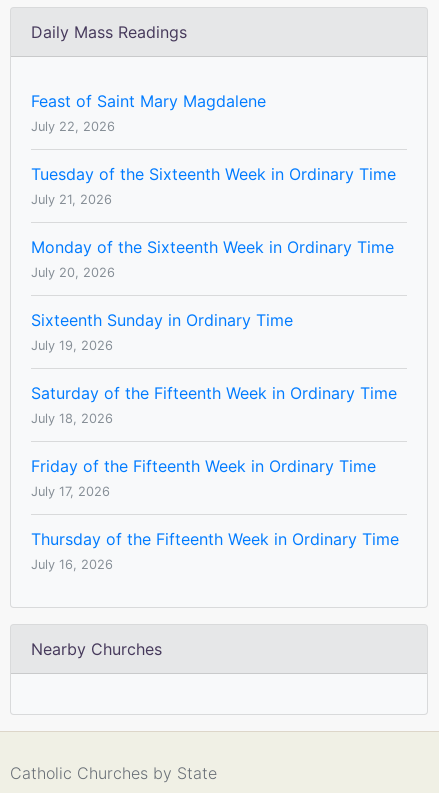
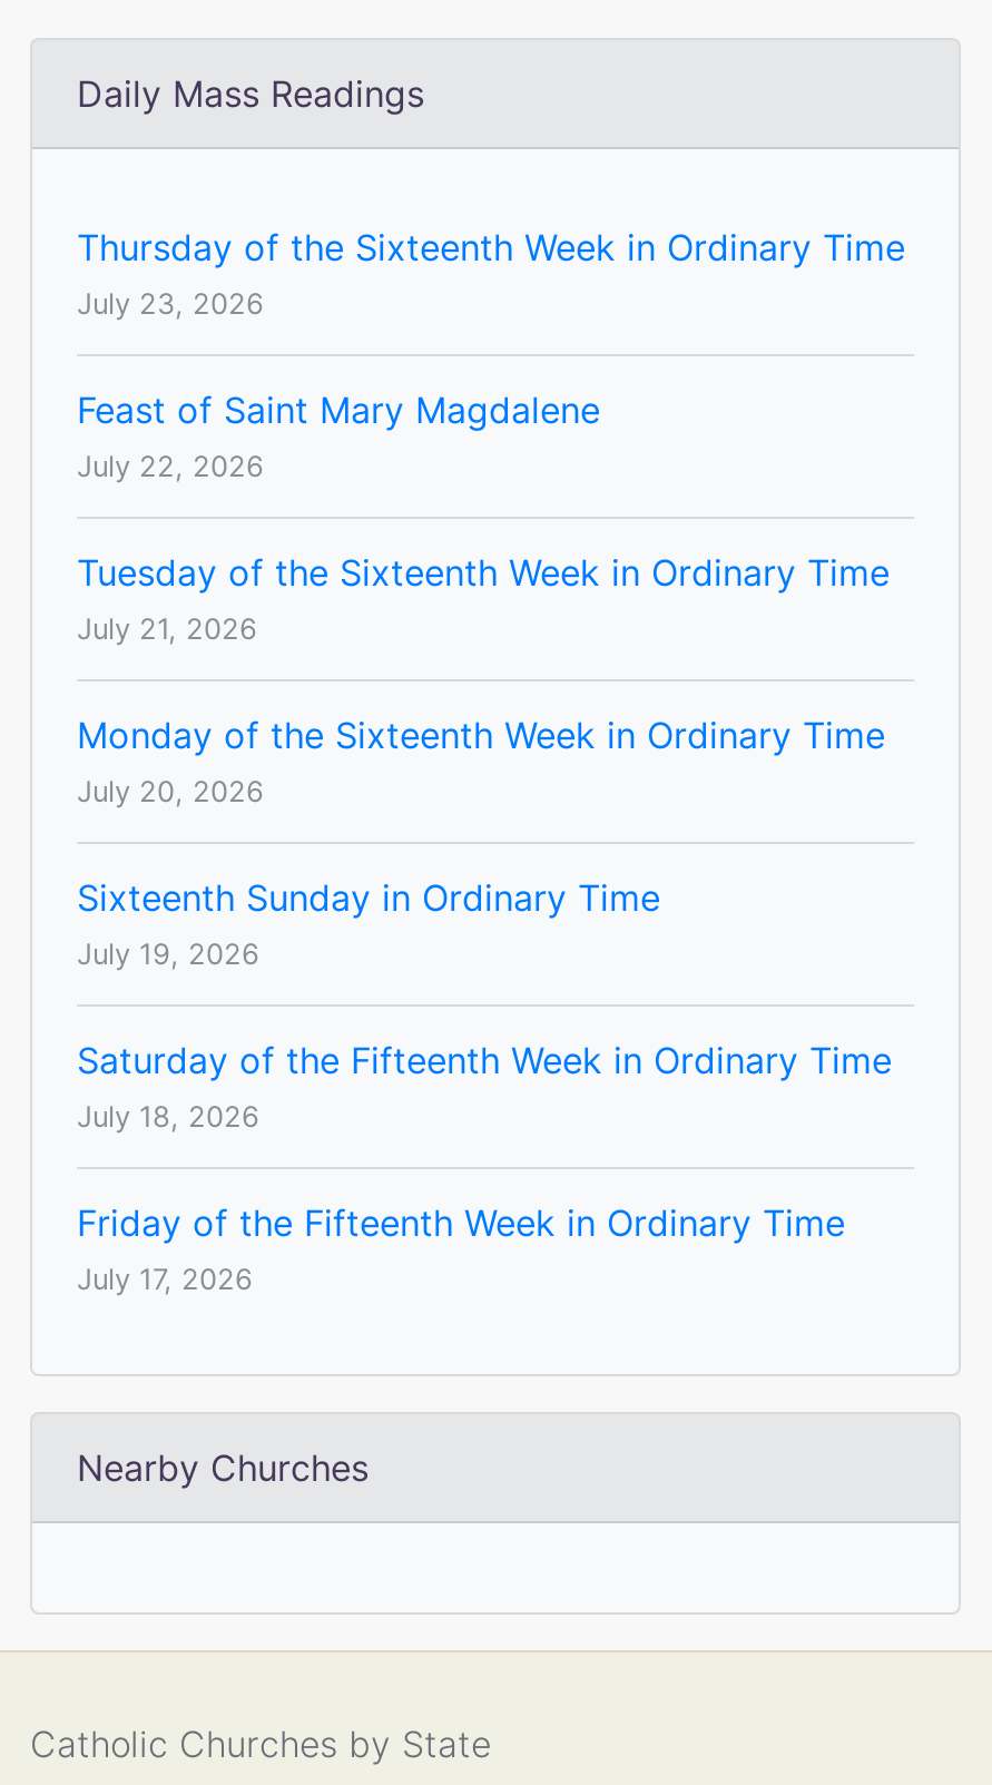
+ Thursday of the Sixteenth Week in Ordinary Time
+ July 23, 2026

moved down: Feast of Saint Mary Magdalene | July 22, 2026 | Tuesday of the Sixteenth Week in Ordinary Time | ... | Friday of the Fifteenth Week in Ordinary Time | July 17, 2026

- Thursday of the Fifteenth Week in Ordinary Time
- July 16, 2026
